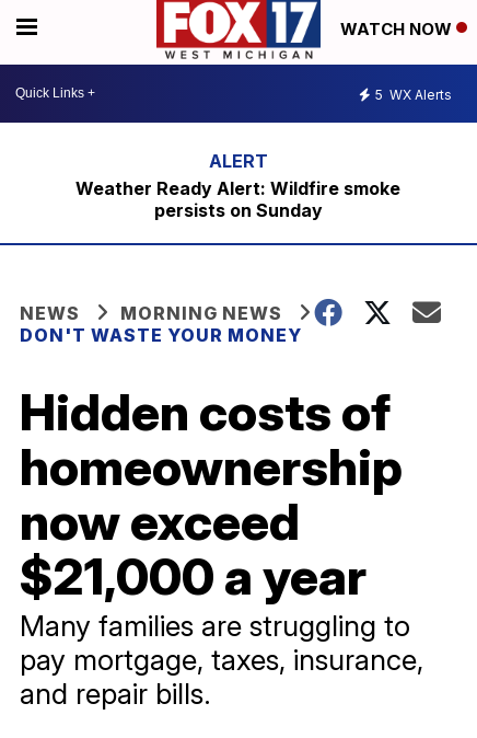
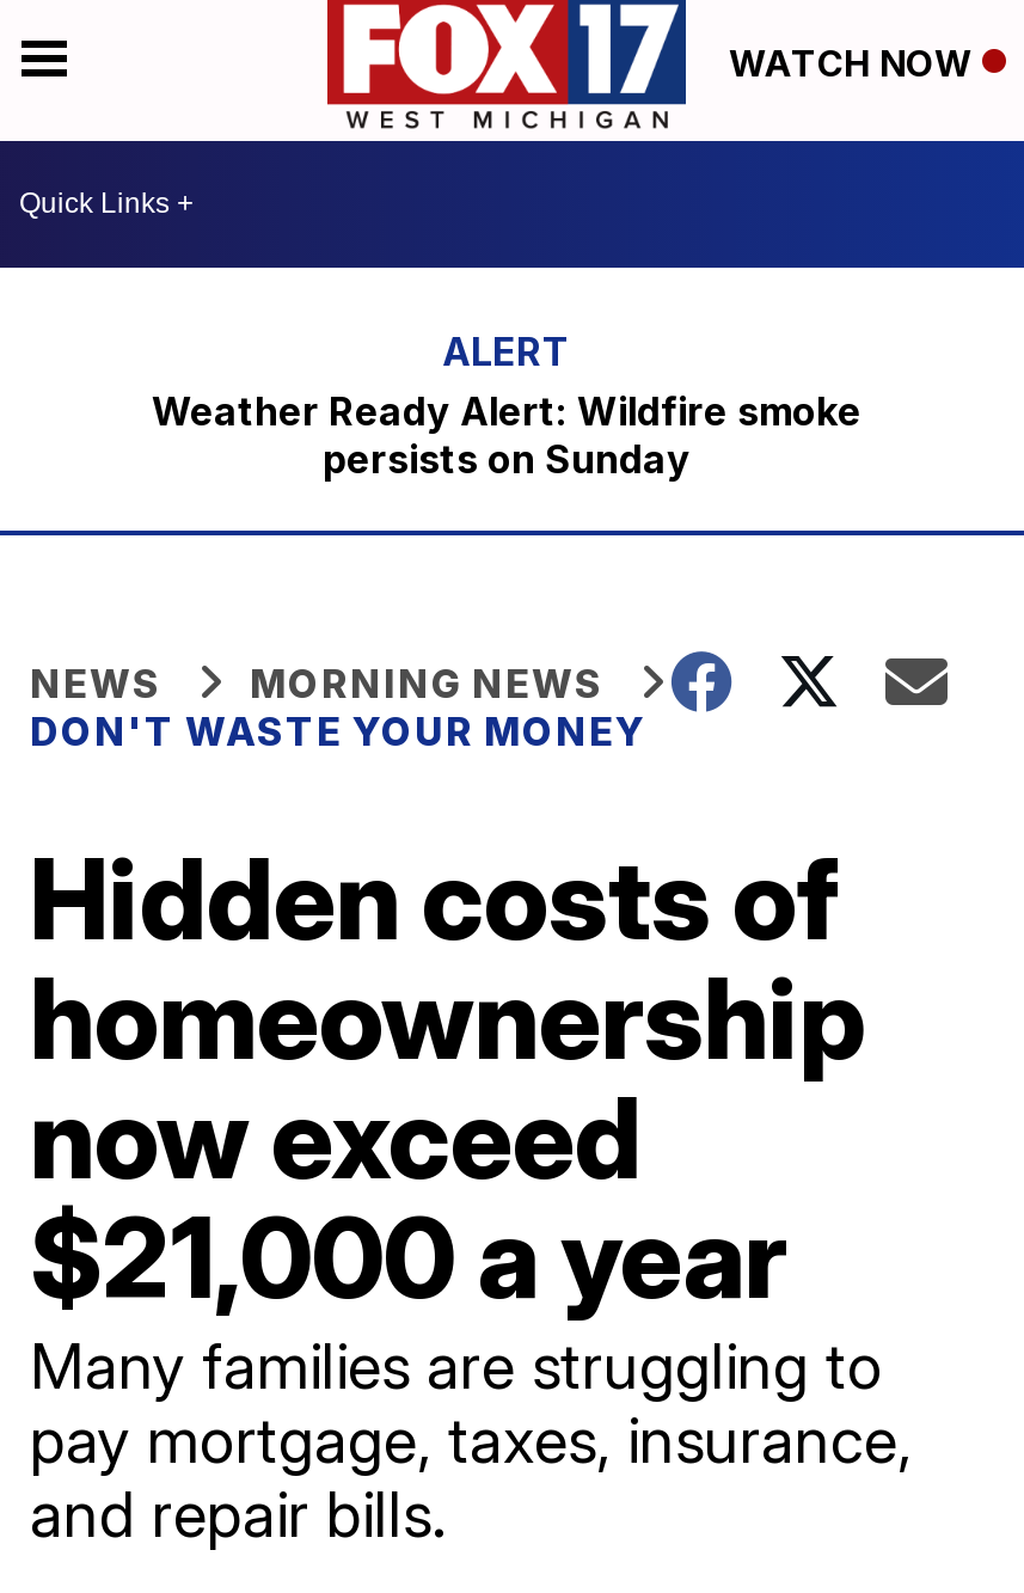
- 5 WX Alerts
